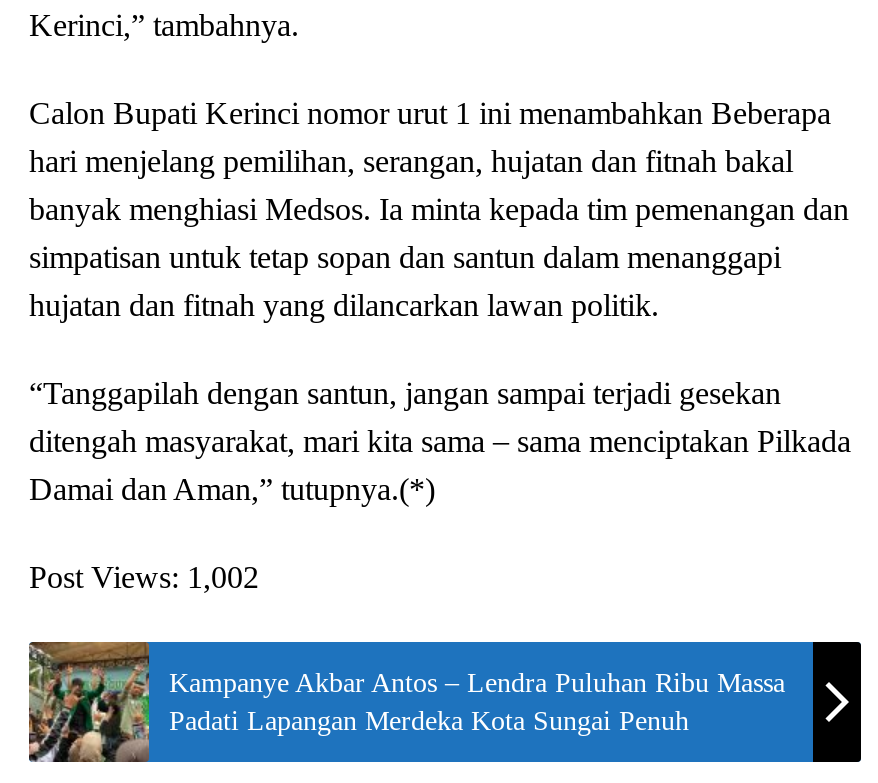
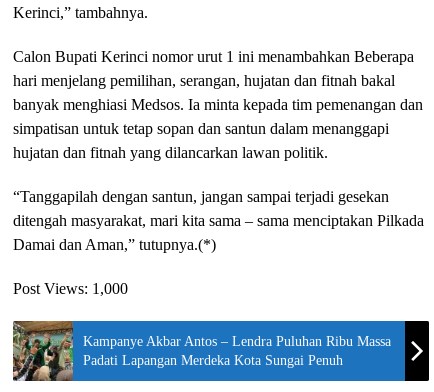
- Post Views: 1,002
+ Post Views: 1,000
